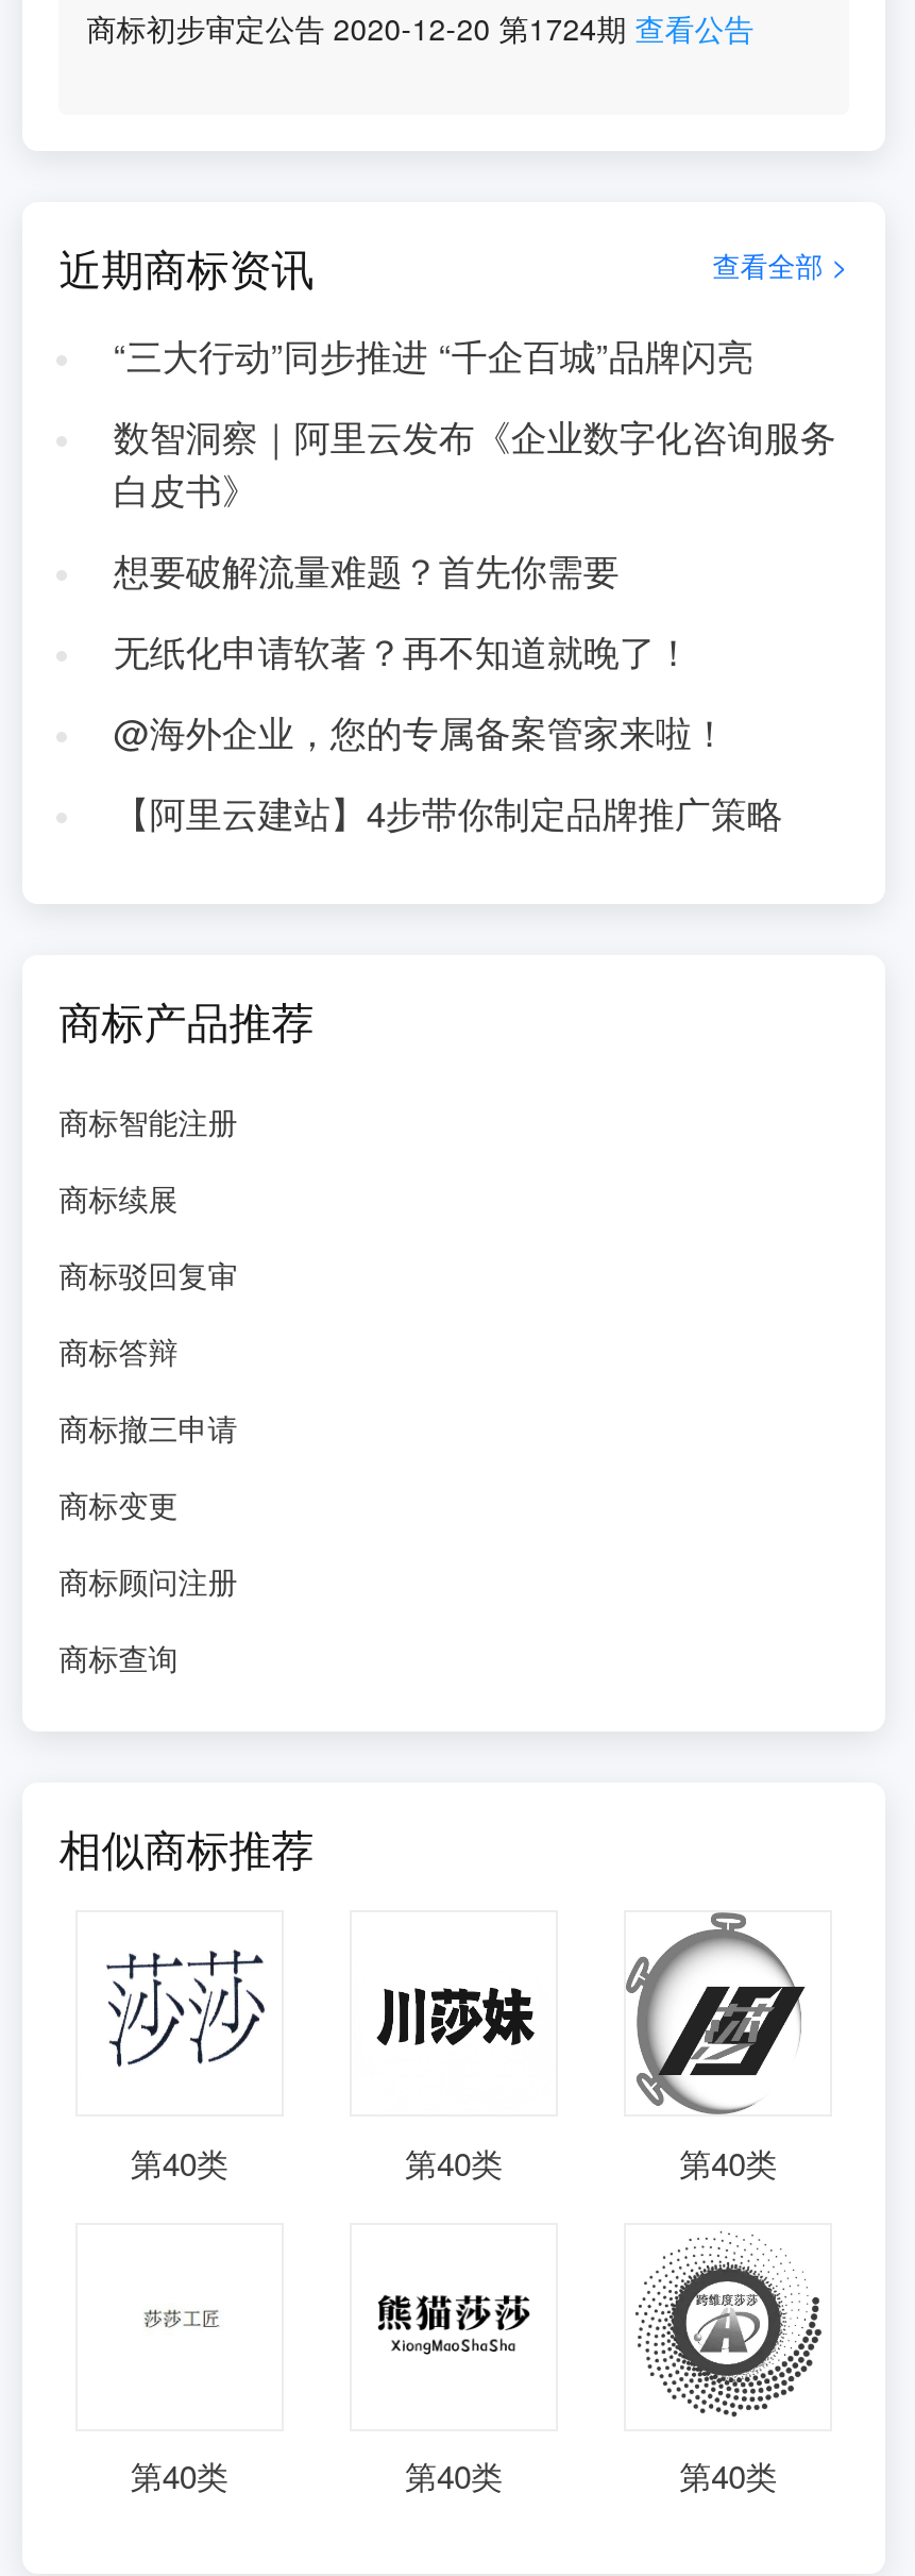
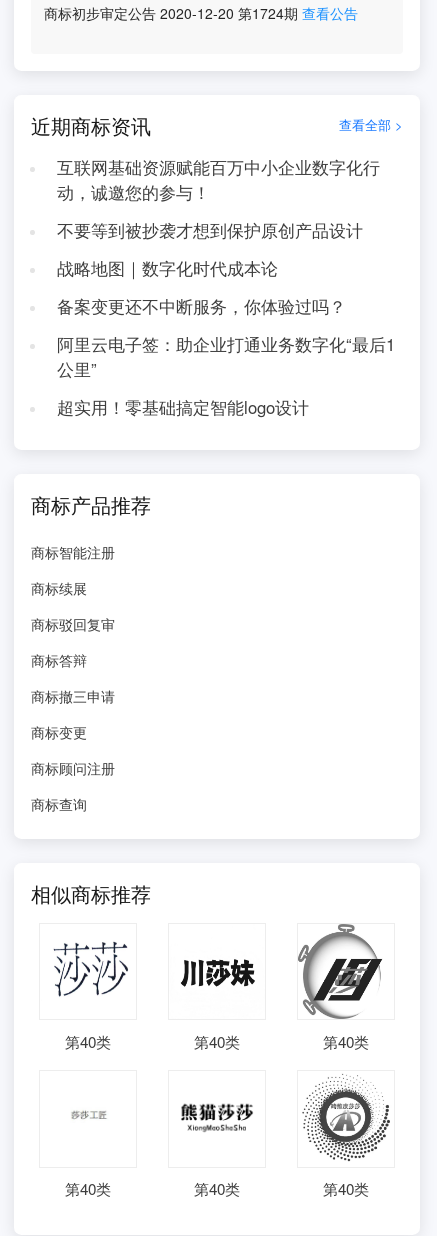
- “三大行动”同步推进 “千企百城”品牌闪亮
+ 互联网基础资源赋能百万中小企业数字化行
+ 动，诚邀您的参与！

- 数智洞察｜阿里云发布《企业数字化咨询服务
- 白皮书》
+ 不要等到被抄袭才想到保护原创产品设计

- 想要破解流量难题？首先你需要
+ 战略地图｜数字化时代成本论

- 无纸化申请软著？再不知道就晚了！
+ 备案变更还不中断服务，你体验过吗？

- @海外企业，您的专属备案管家来啦！
+ 阿里云电子签：助企业打通业务数字化“最后1
+ 公里”

- 【阿里云建站】4步带你制定品牌推广策略
+ 超实用！零基础搞定智能logo设计
